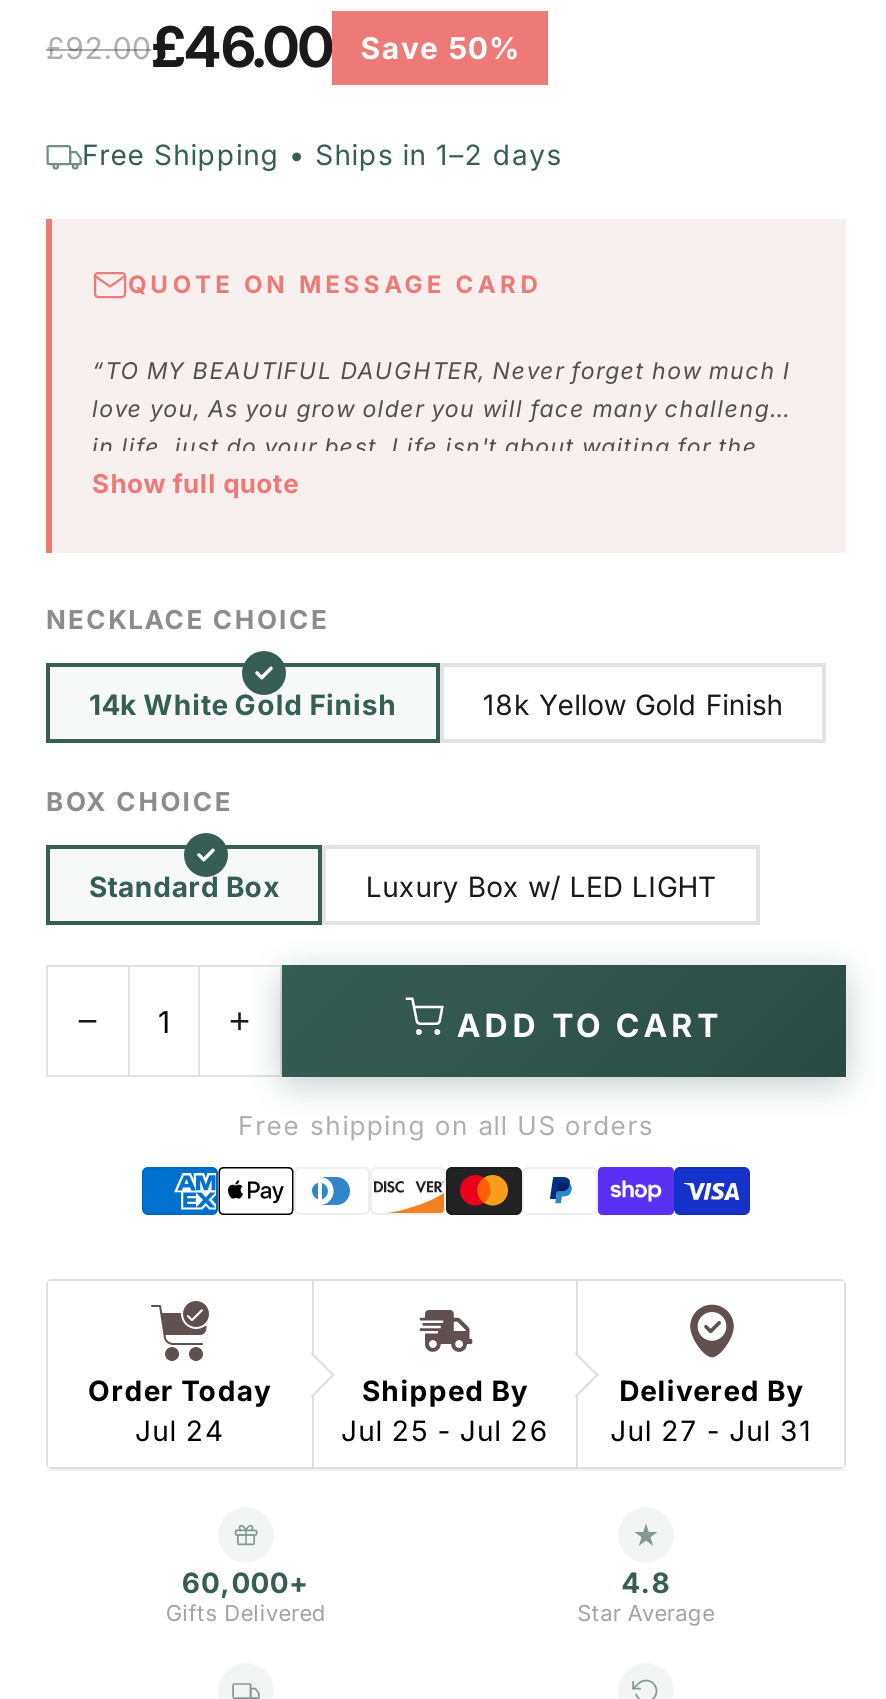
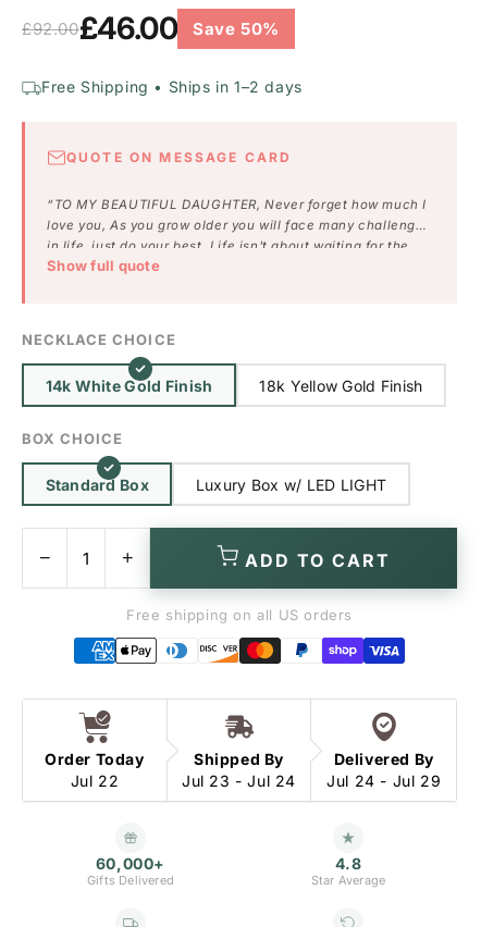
- Jul 24
+ Jul 22

- Jul 25 - Jul 26
+ Jul 23 - Jul 24

- Jul 27 - Jul 31
+ Jul 24 - Jul 29
